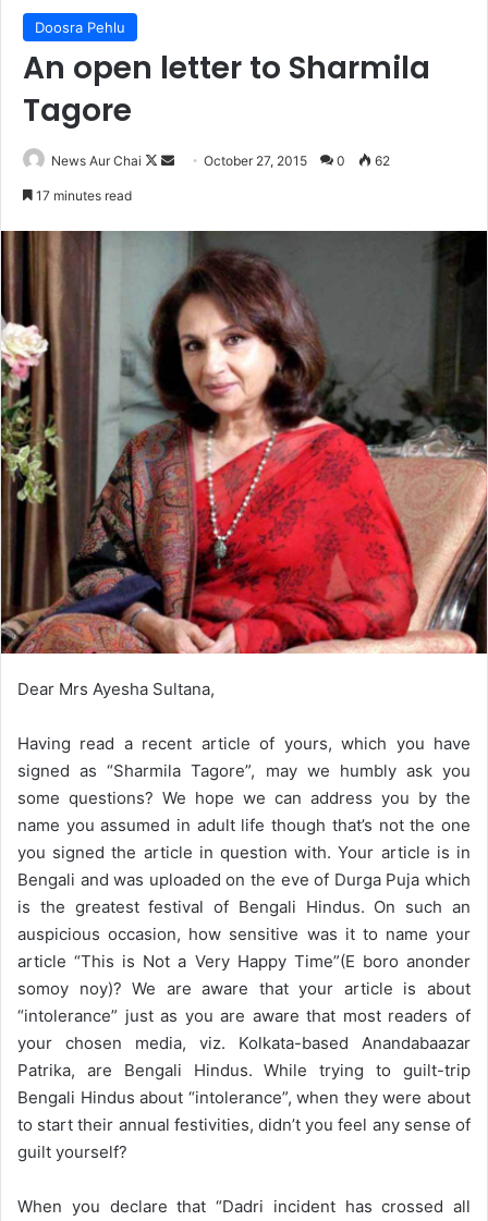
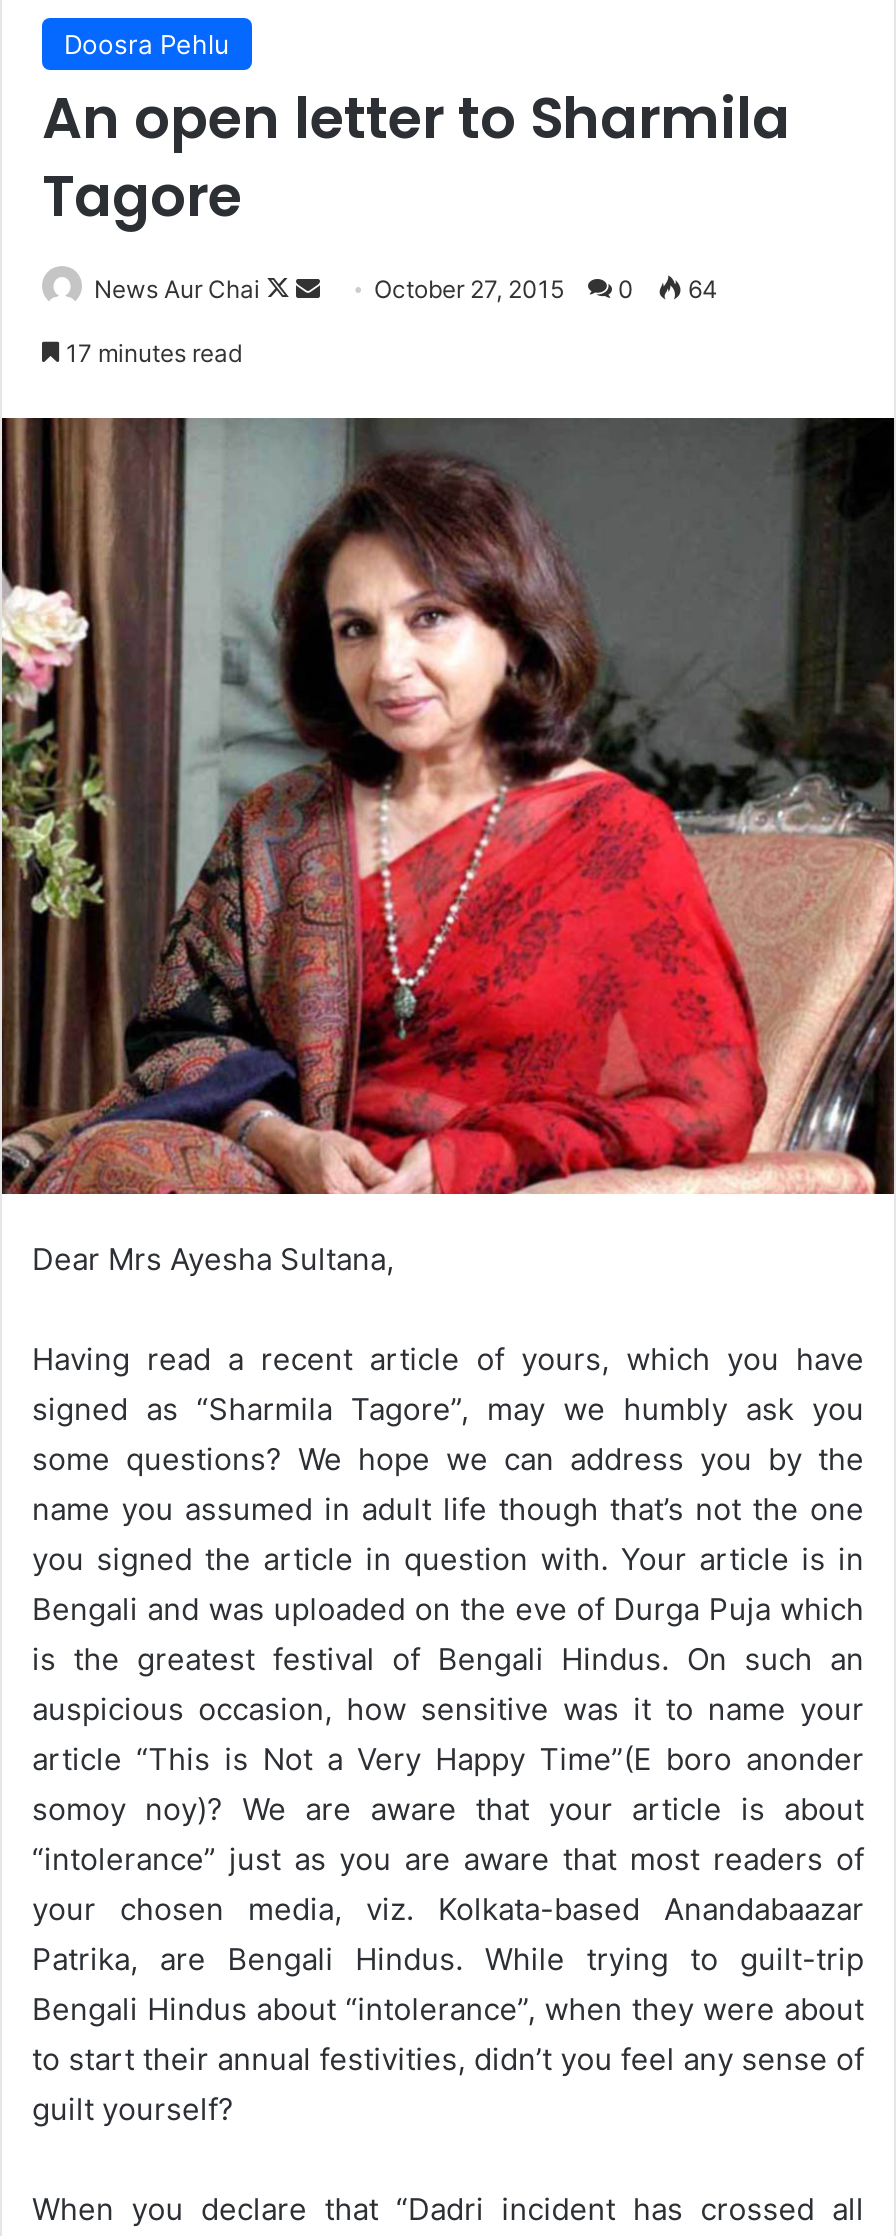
- 62
+ 64
